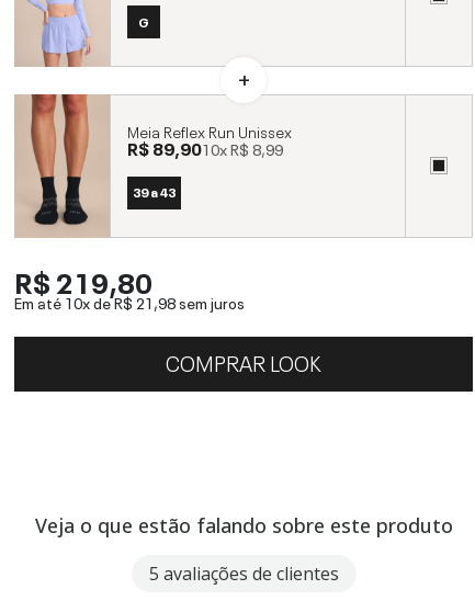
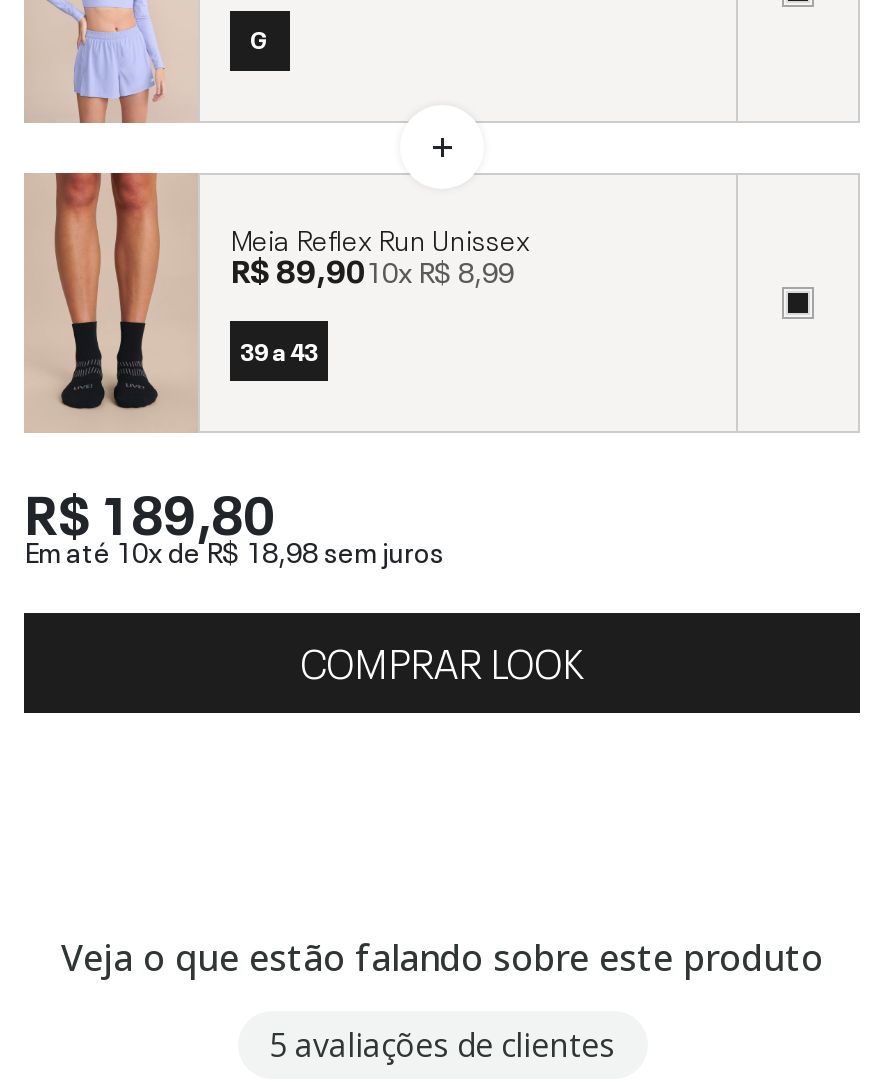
- R$ 219,80
+ R$ 189,80

- Em até 10x deR$ 21,98 sem juros
+ Em até 10x deR$ 18,98 sem juros
